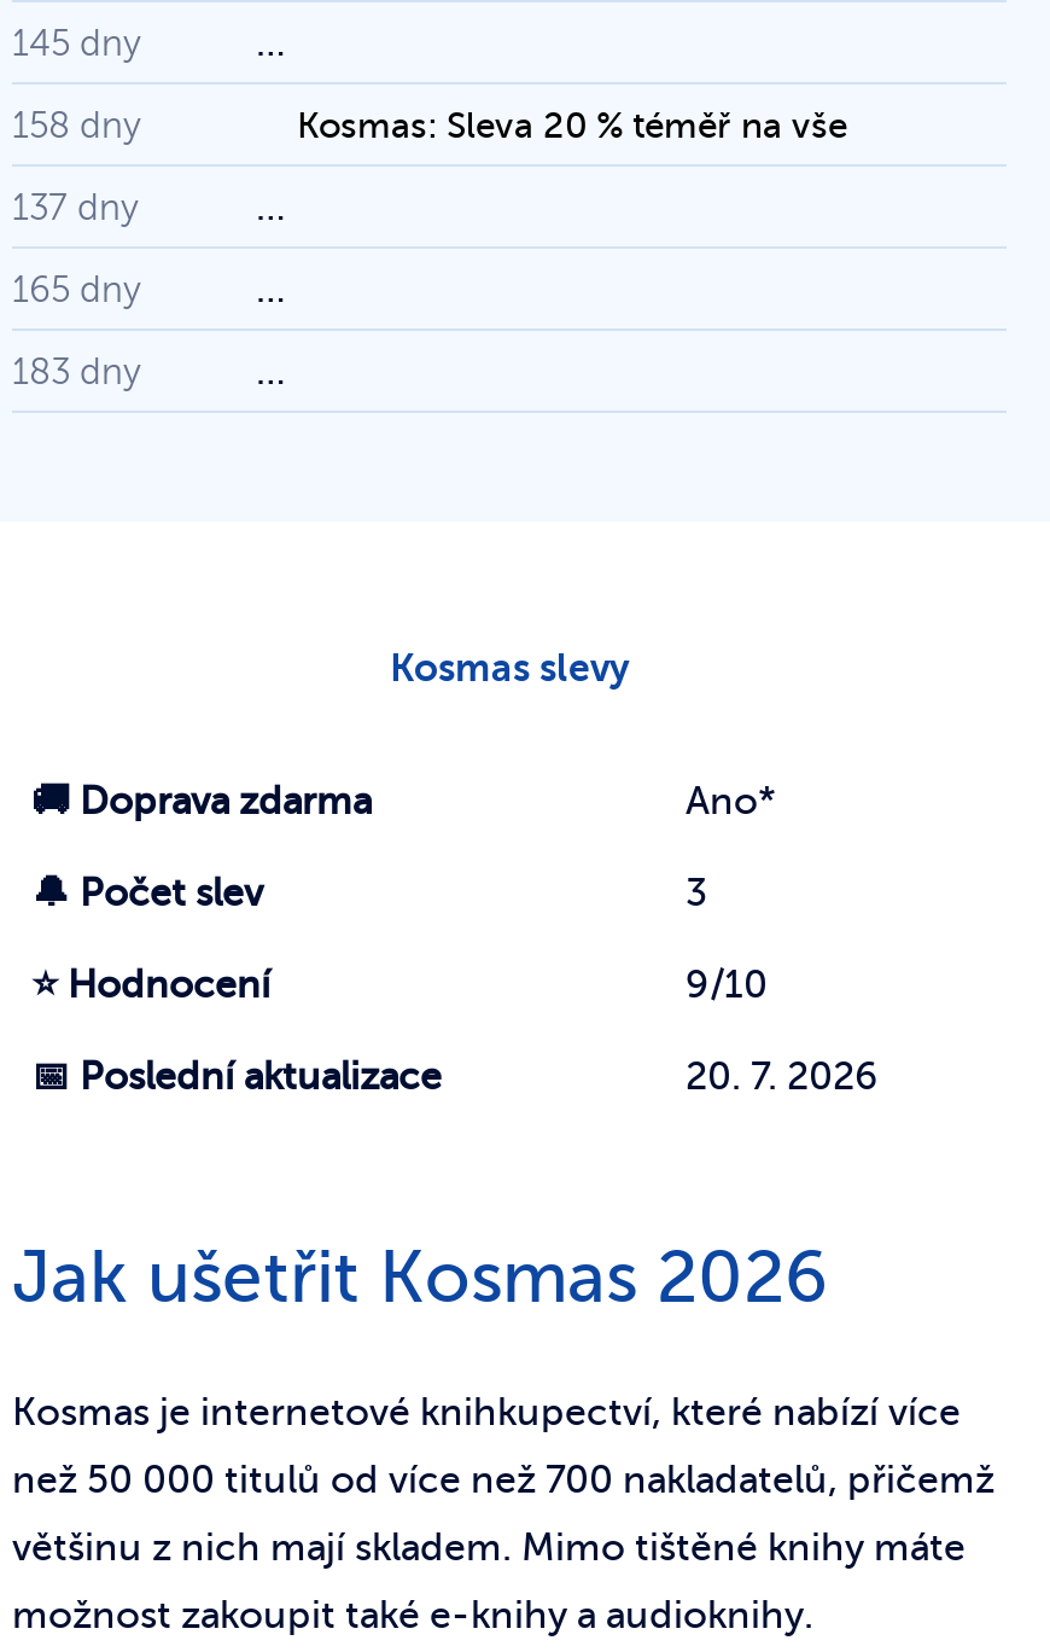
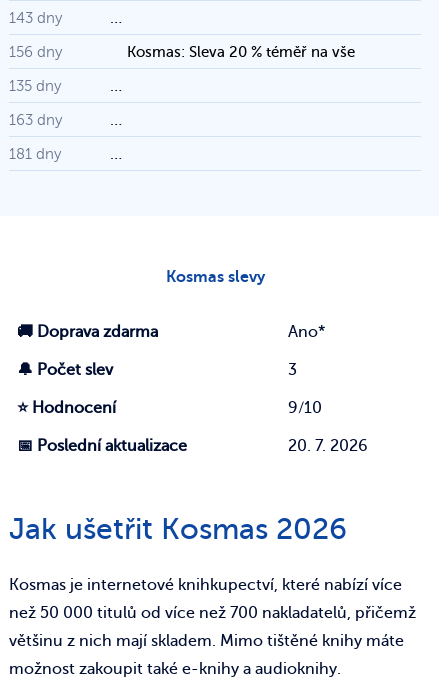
- 145 dny
+ 143 dny

- 158 dny
+ 156 dny

- 137 dny
+ 135 dny

- 165 dny
+ 163 dny

- 183 dny
+ 181 dny
